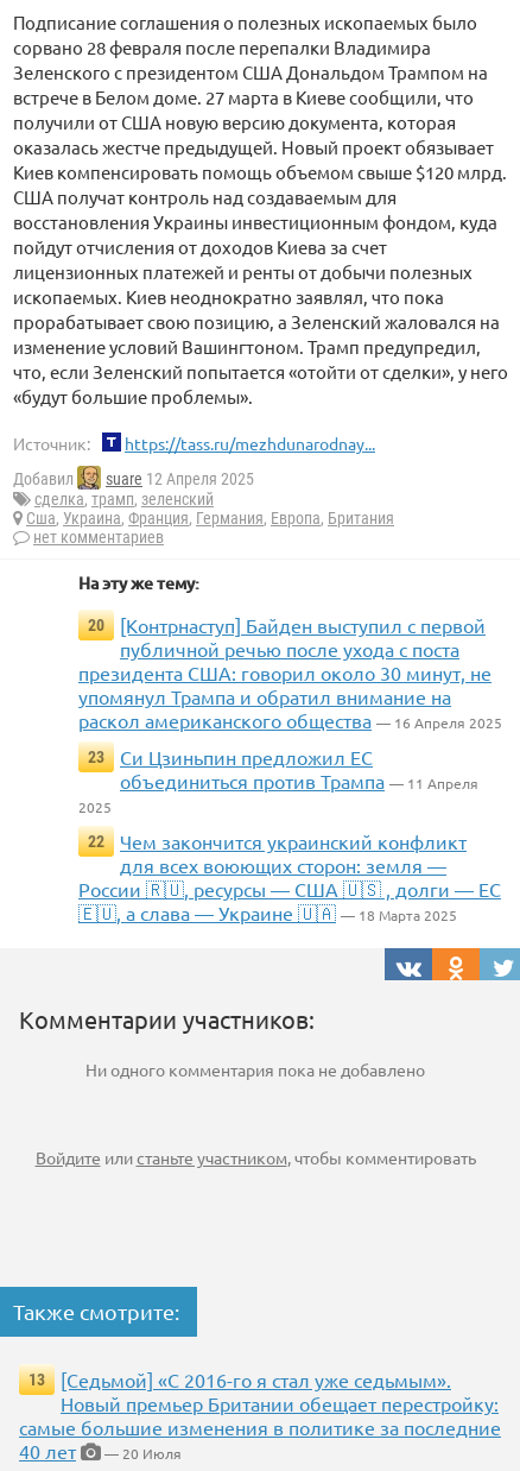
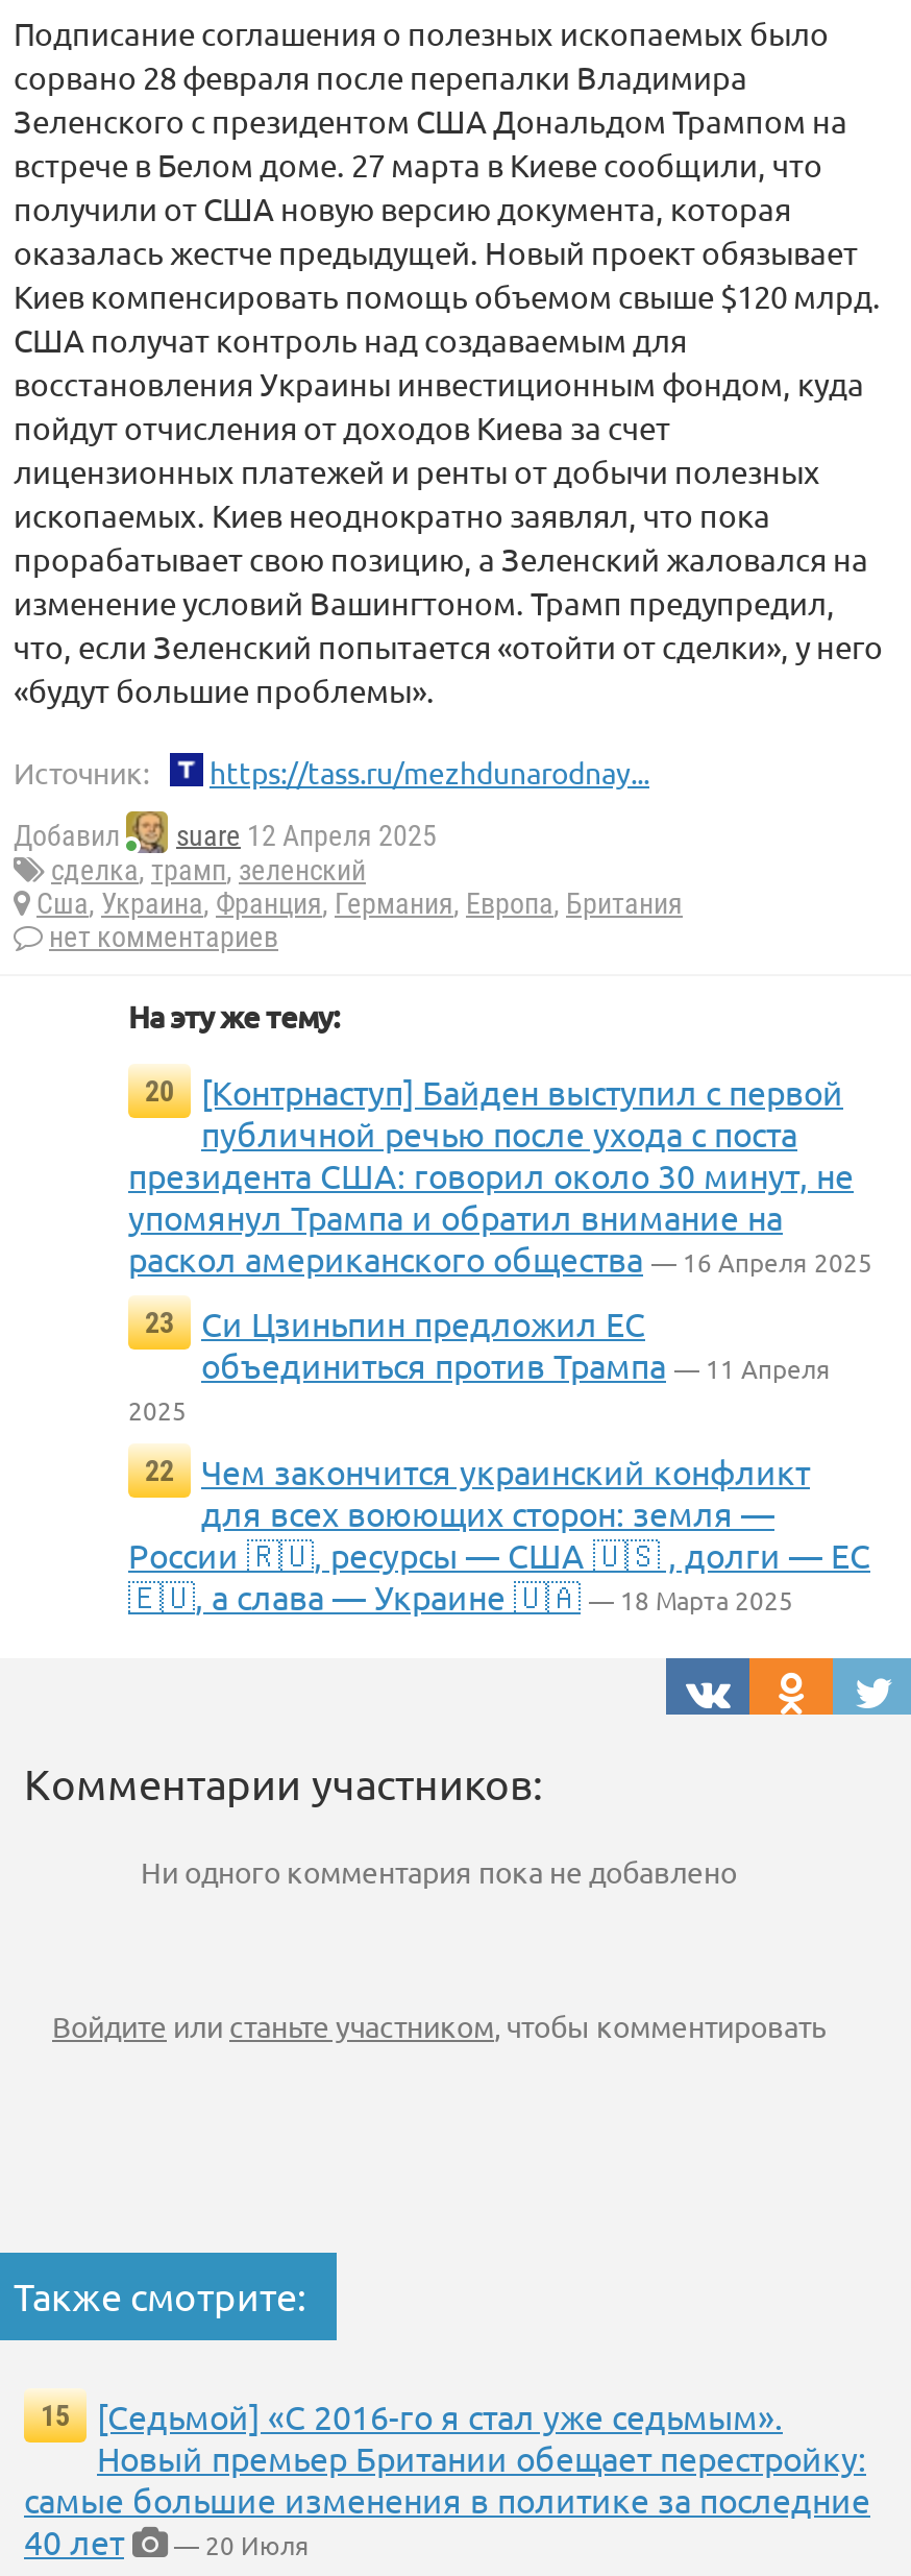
- 13 [Седьмой] «С 2016-го я стал уже седьмым».
+ 15 [Седьмой] «С 2016-го я стал уже седьмым».
